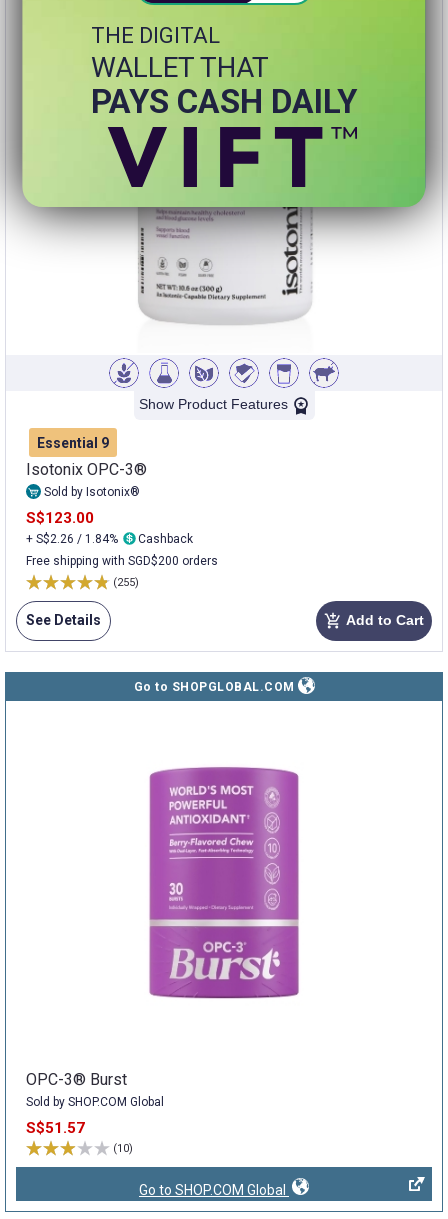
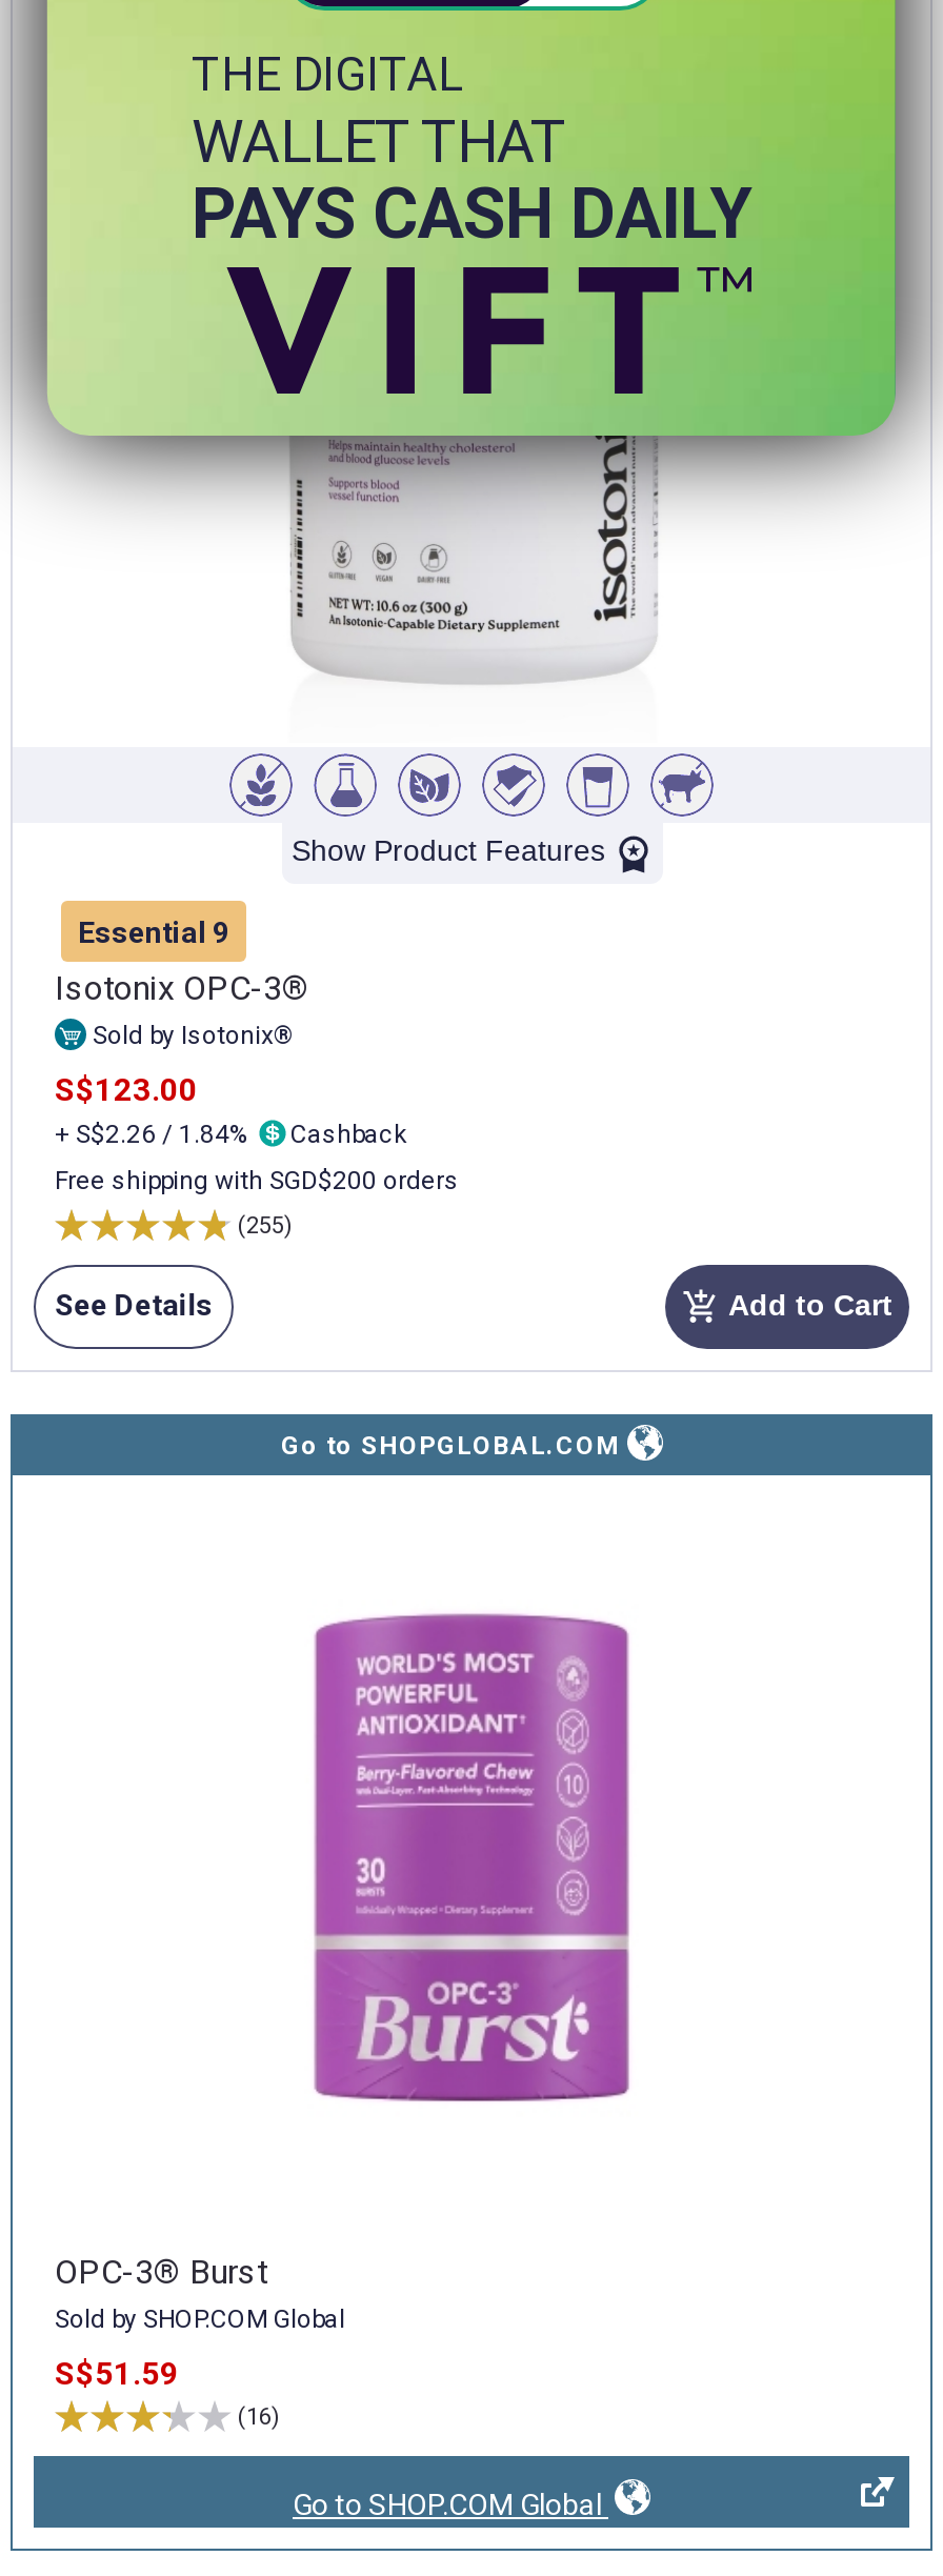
- S$51.57
- (10)
+ S$51.59
+ (16)
